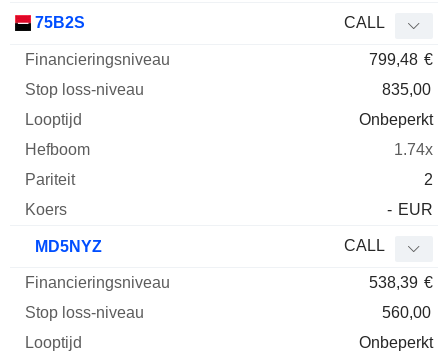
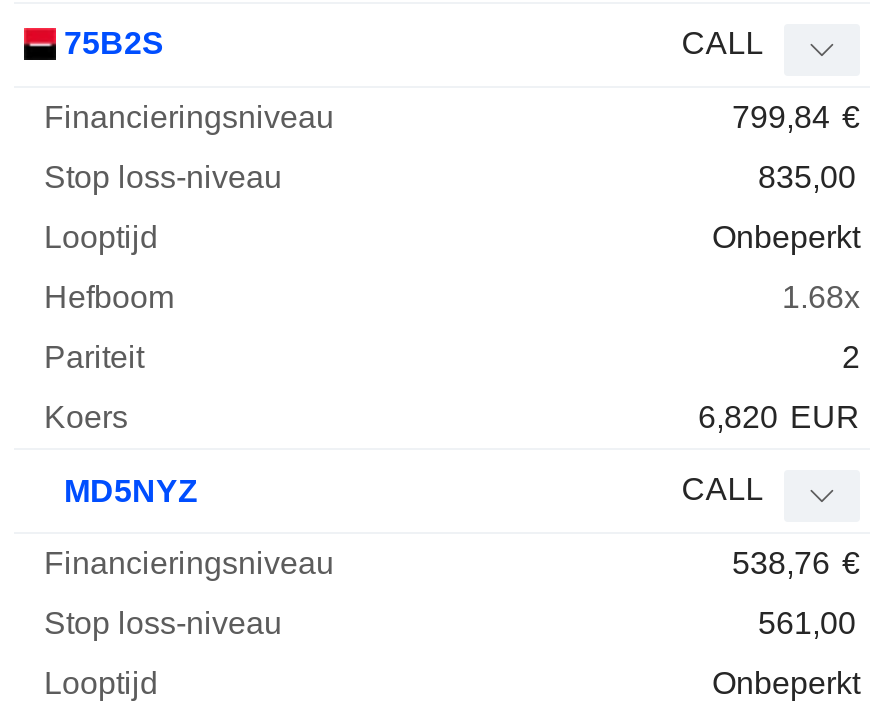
- 799,48 €
+ 799,84 €

- 1.74x
+ 1.68x

- - EUR
+ 6,820 EUR

- 538,39 €
+ 538,76 €

- 560,00
+ 561,00
